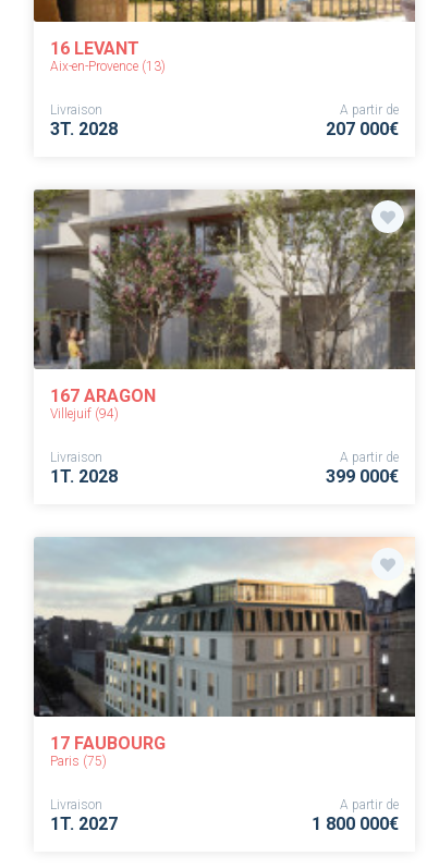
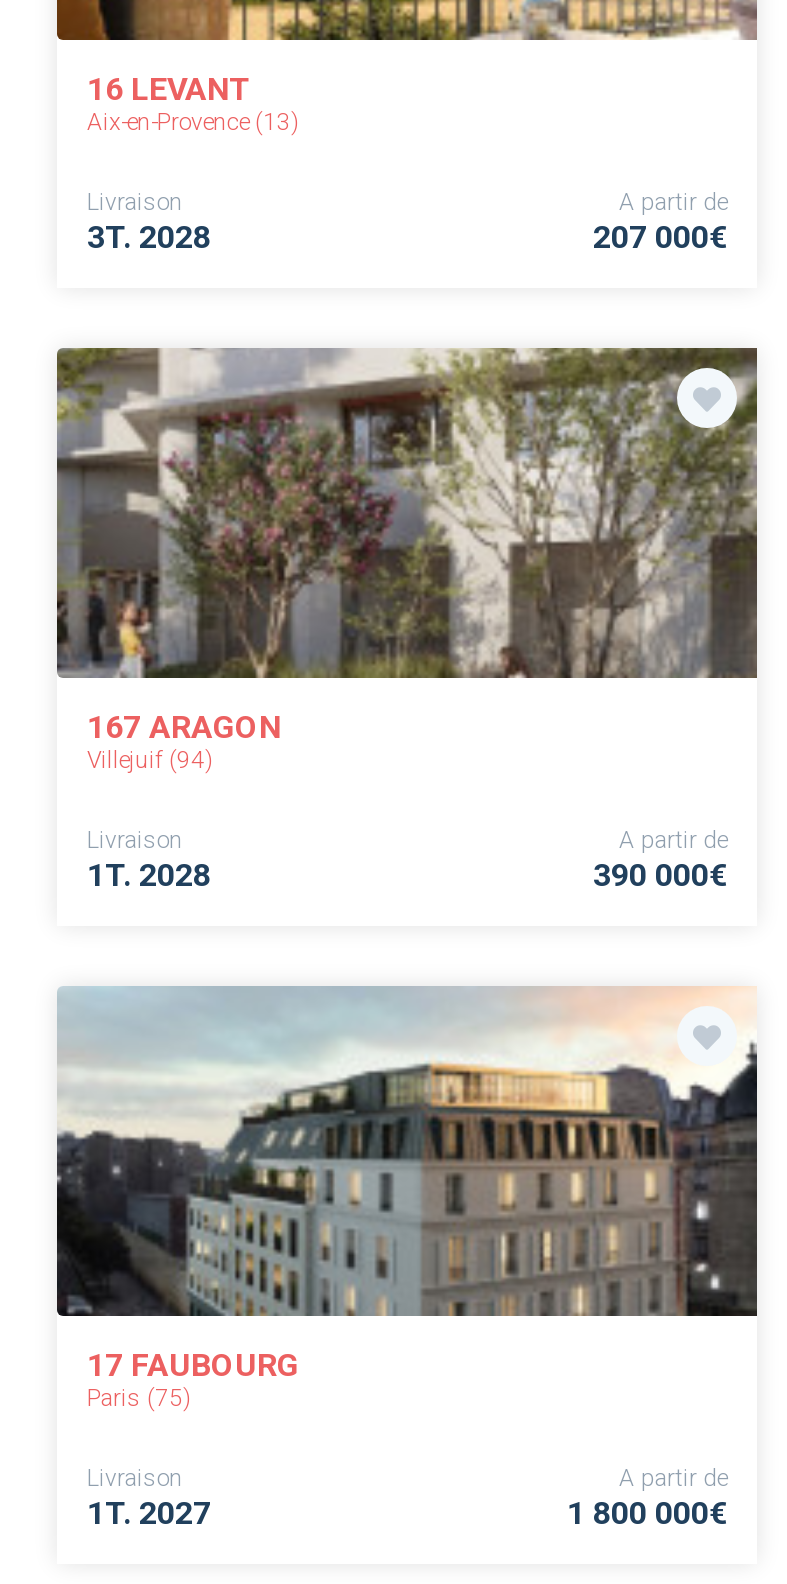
- 399 000€
+ 390 000€
